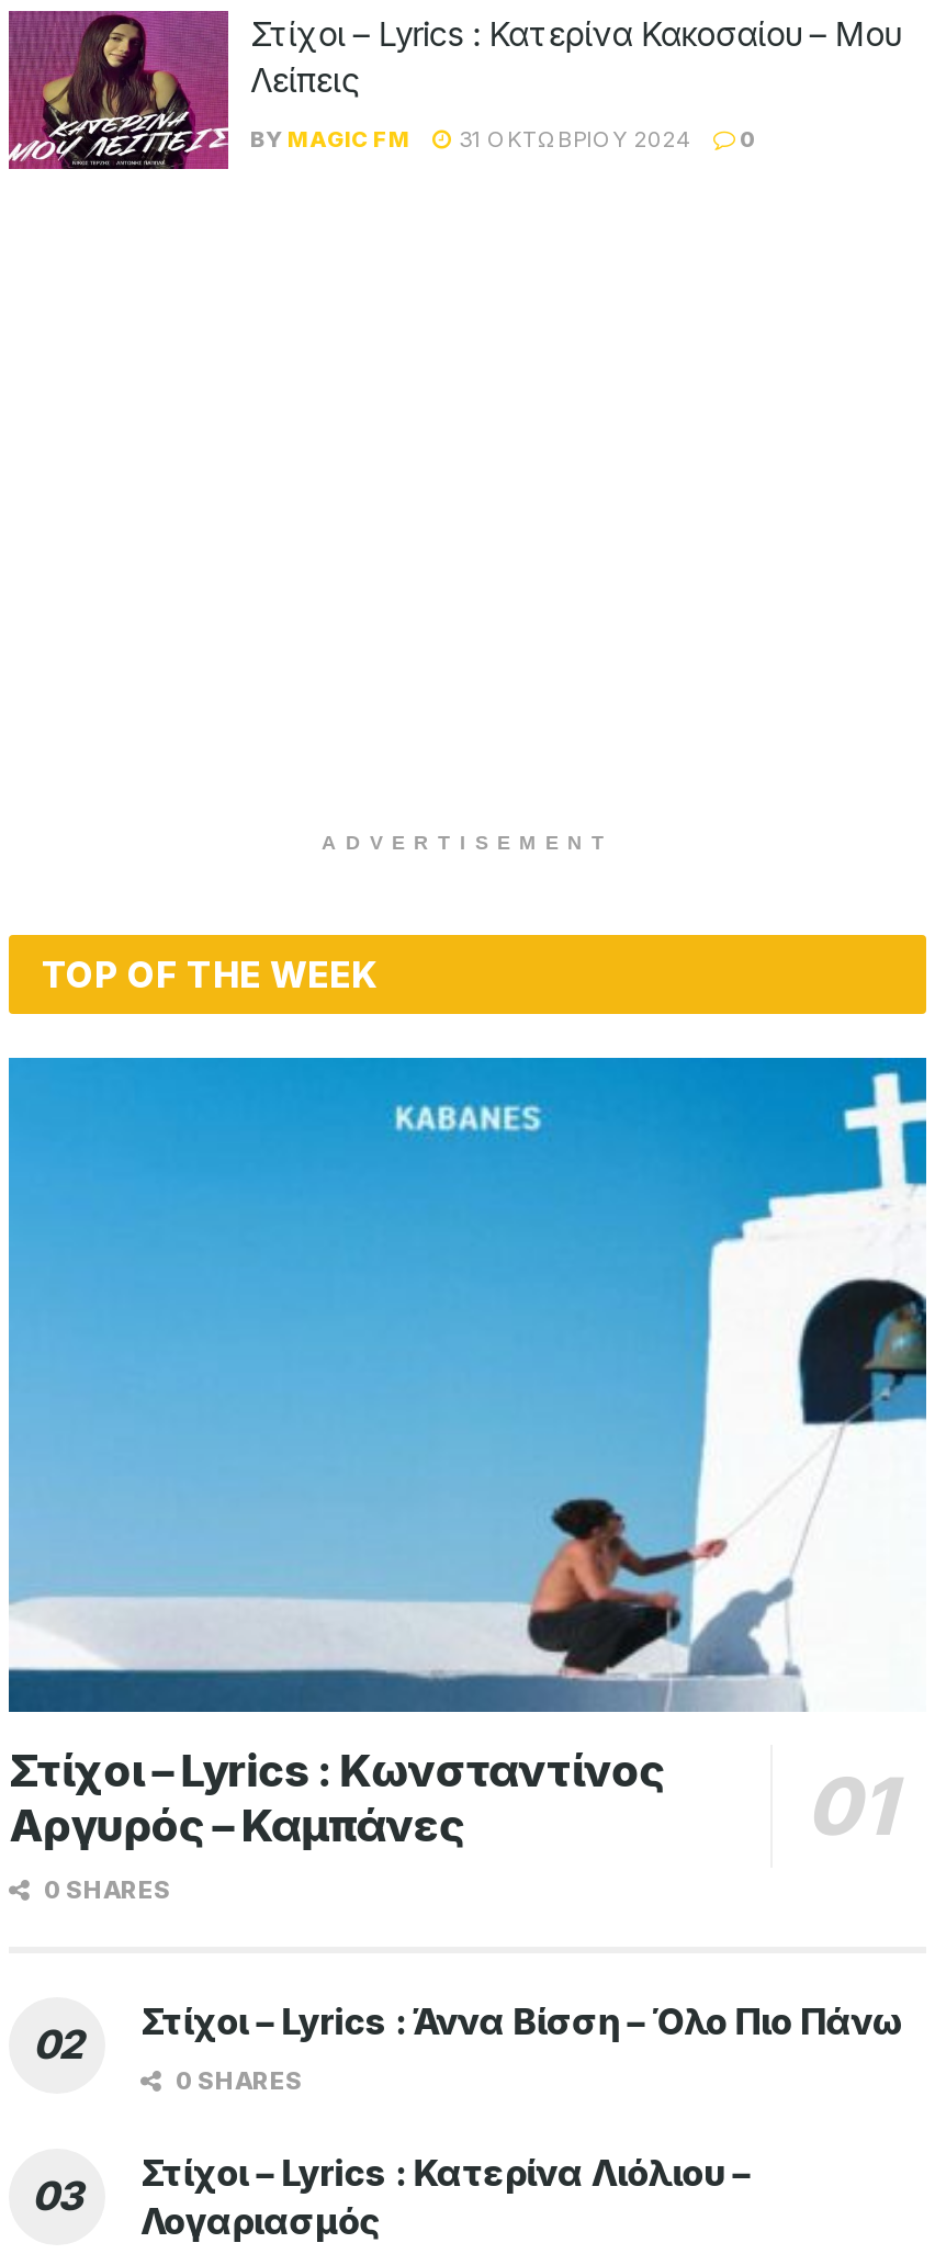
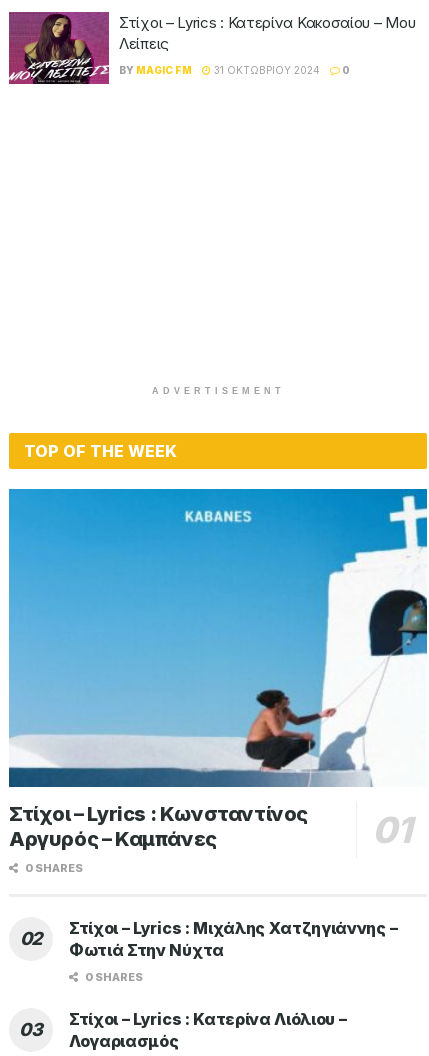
- Στίχοι – Lyrics : Άννα Βίσση – Όλο Πιο Πάνω
+ Στίχοι – Lyrics : Μιχάλης Χατζηγιάννης –
+ Φωτιά Στην Νύχτα
